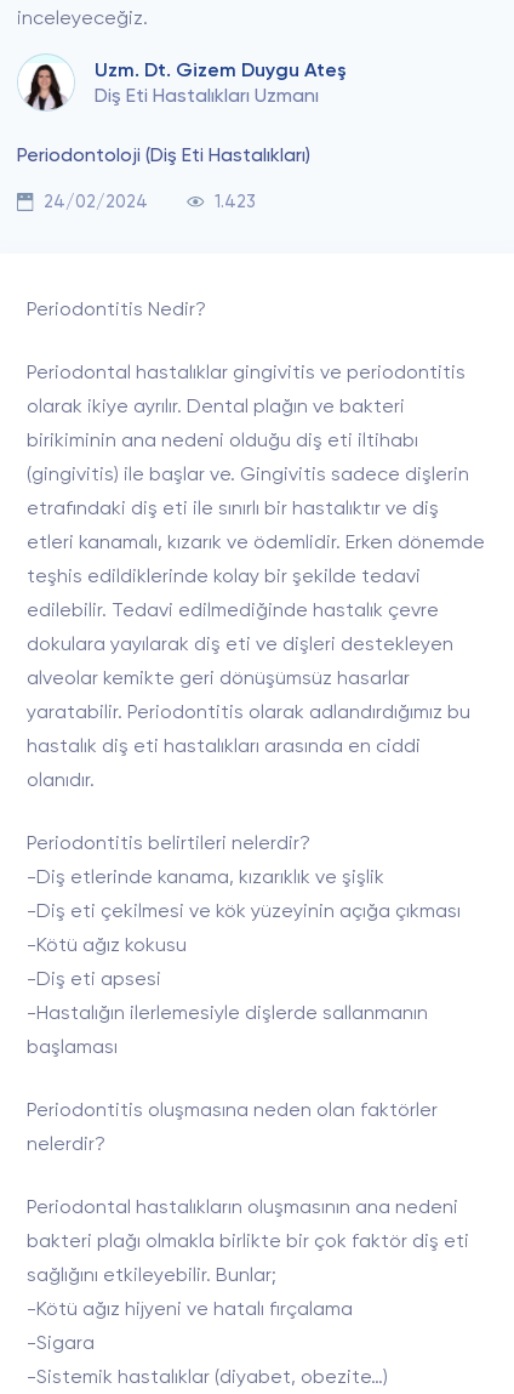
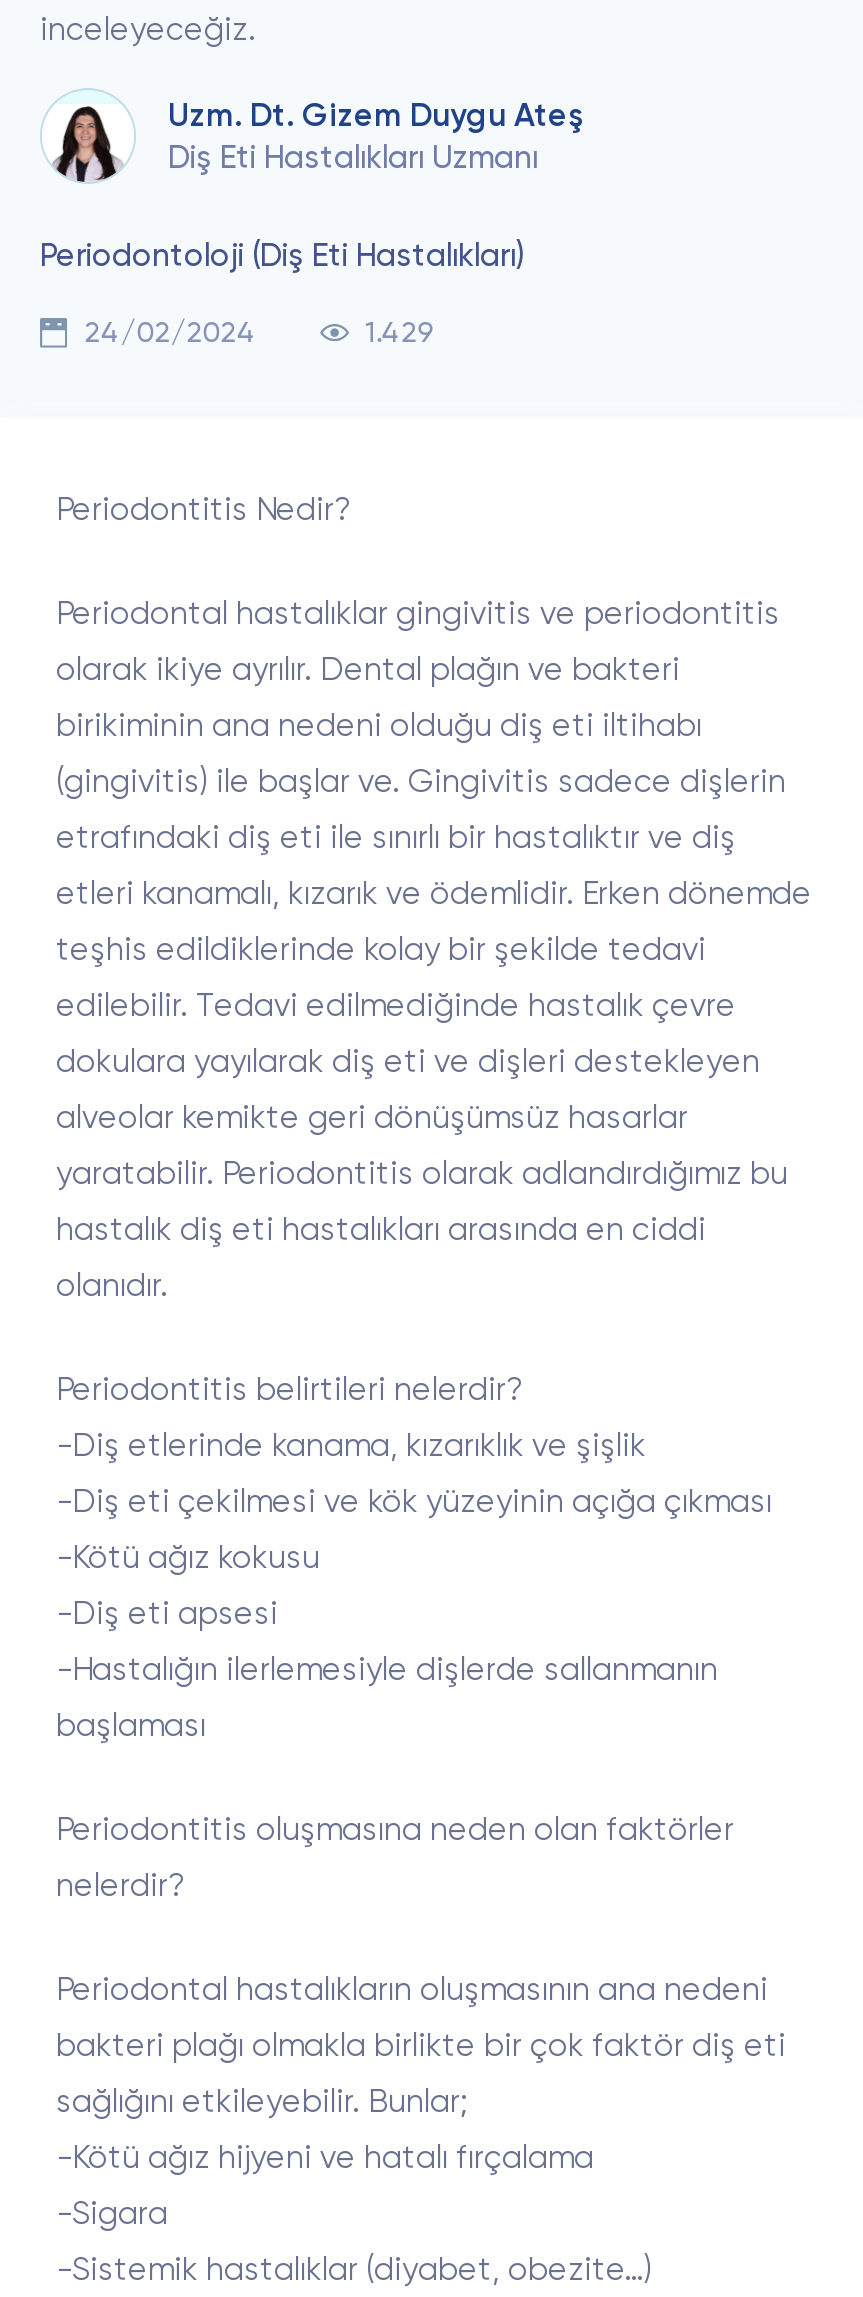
- 1.423
+ 1.429
